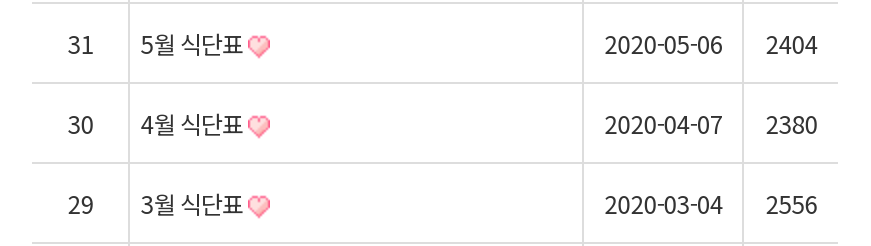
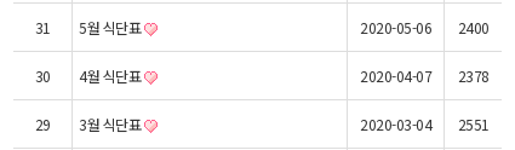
- 2020-05-06 2404
+ 2020-05-06 2400

- 2020-04-07 2380
+ 2020-04-07 2378

- 2020-03-04 2556
+ 2020-03-04 2551
